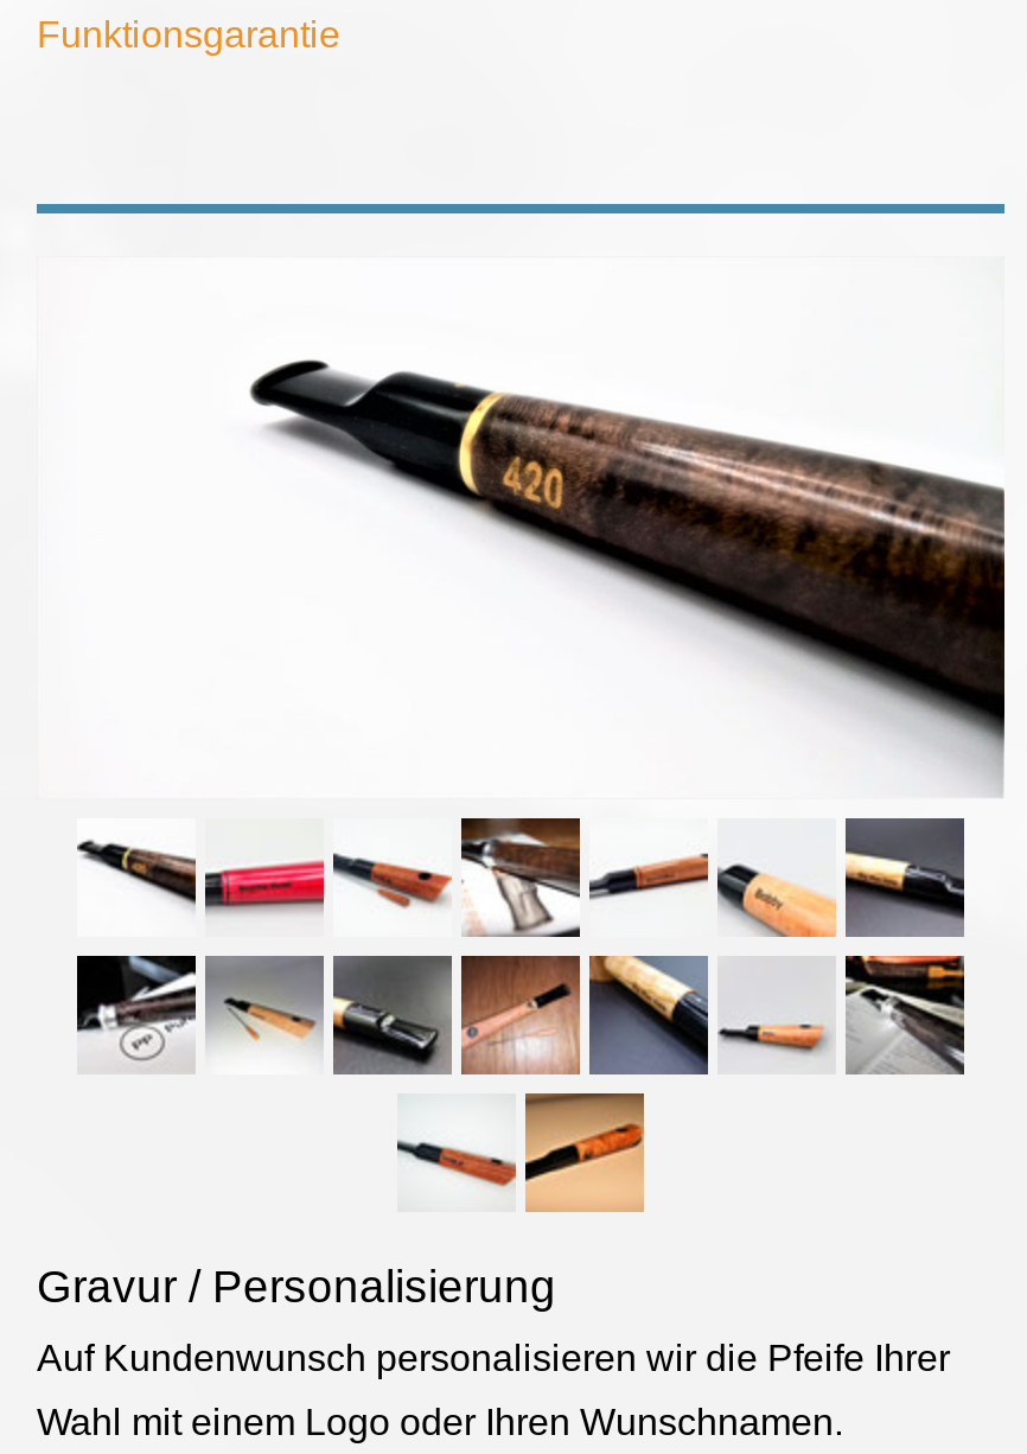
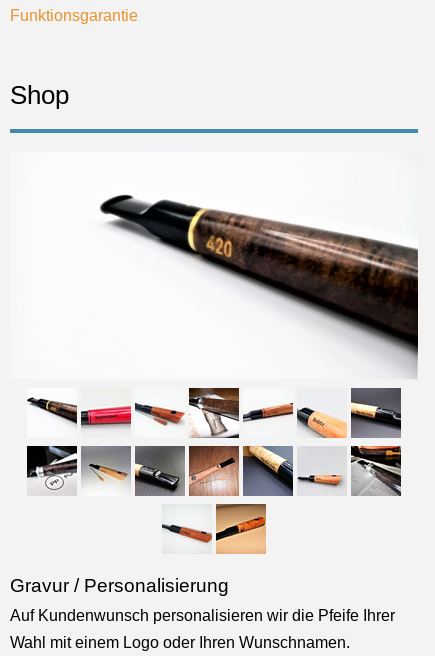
+ Shop
